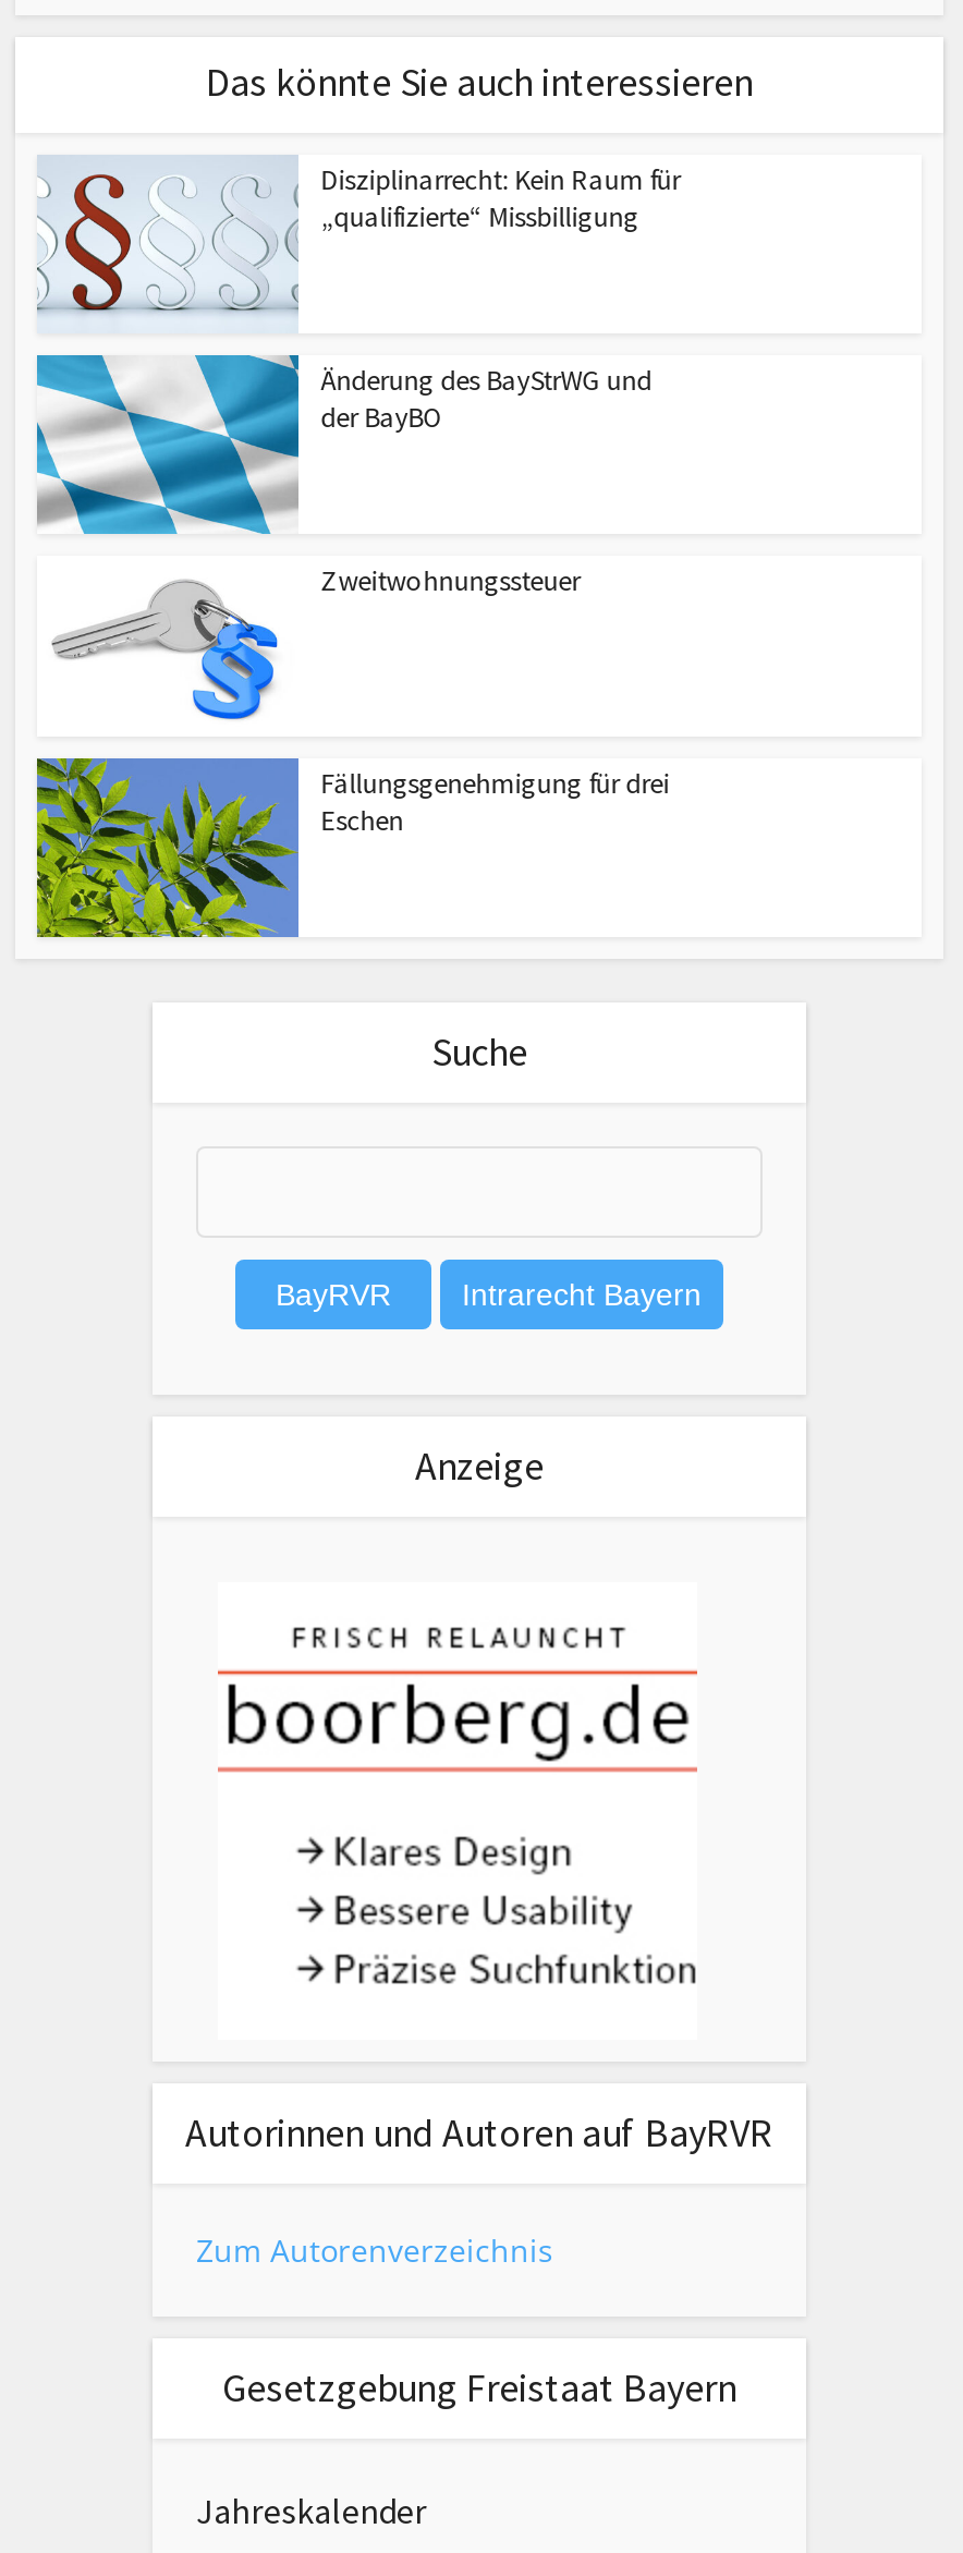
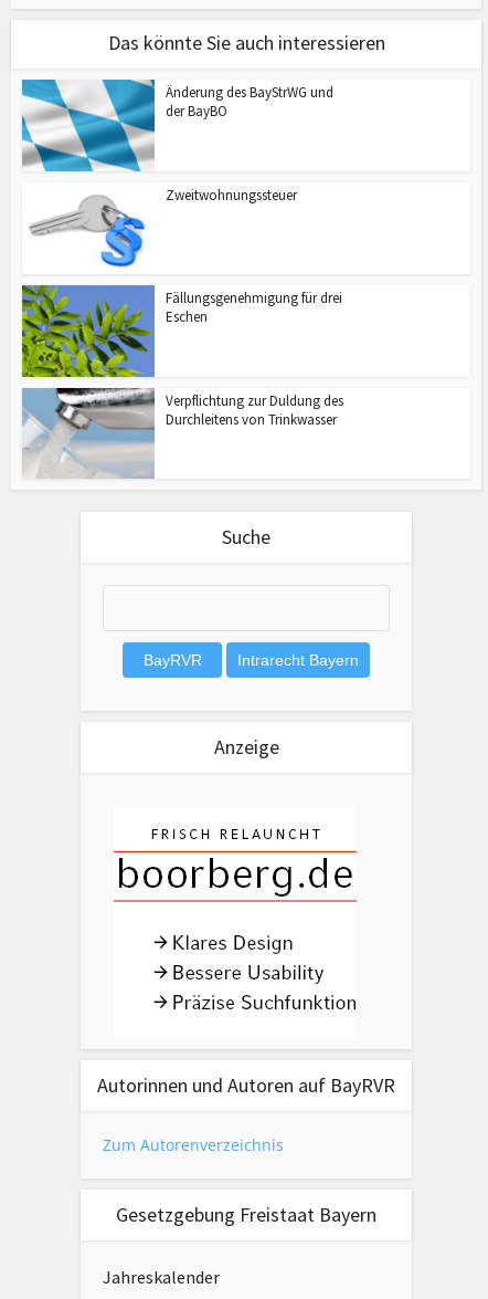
- [image]
- Disziplinarrecht: Kein Raum für
- „qualifizierte“ Missbilligung

moved up: [image] | Änderung des BayStrWG und | der BayBO | Zweitwohnungssteuer | Fällungsgenehmigung für drei | Eschen

moved up: [image]

+ [image]
+ Verpflichtung zur Duldung des
+ Durchleitens von Trinkwasser
